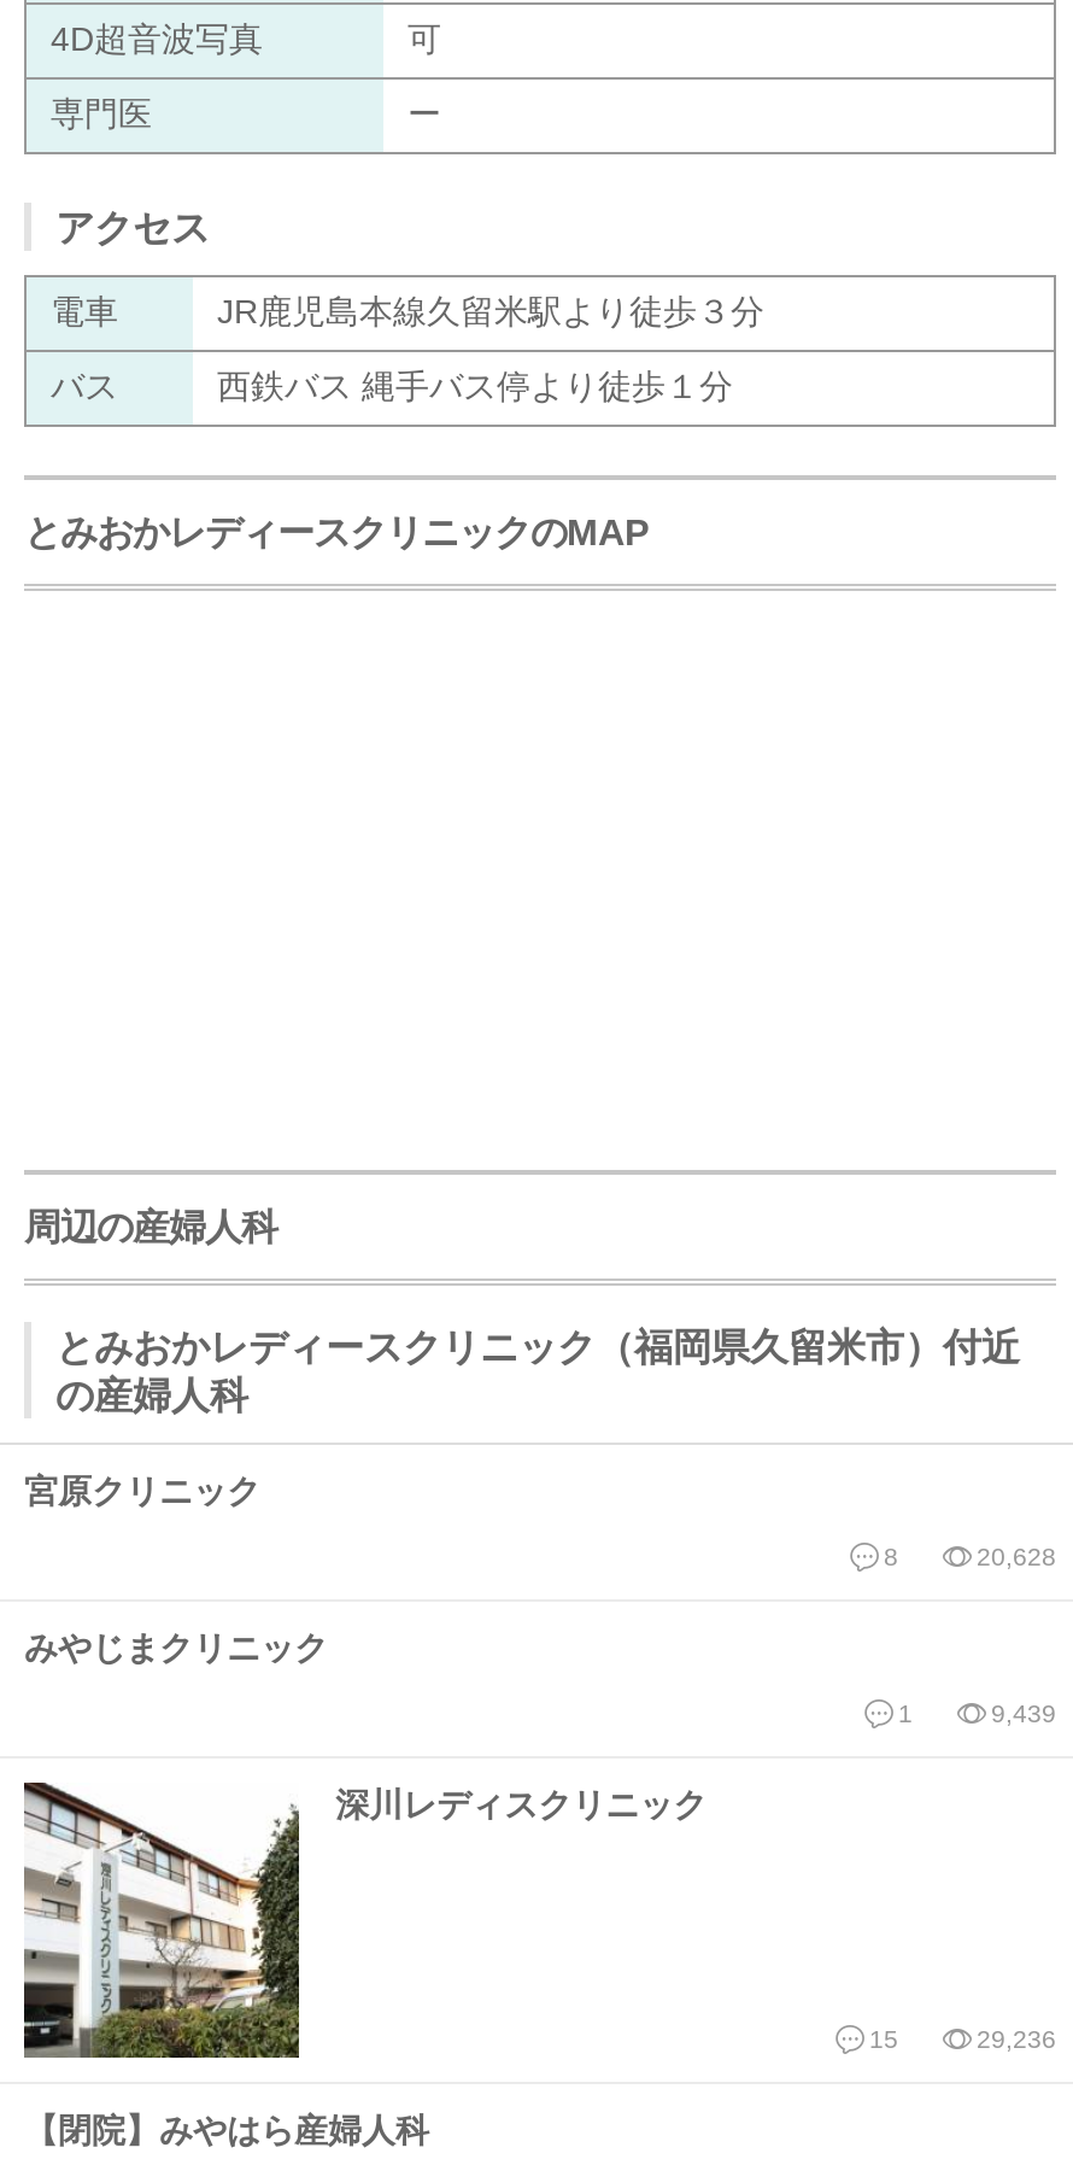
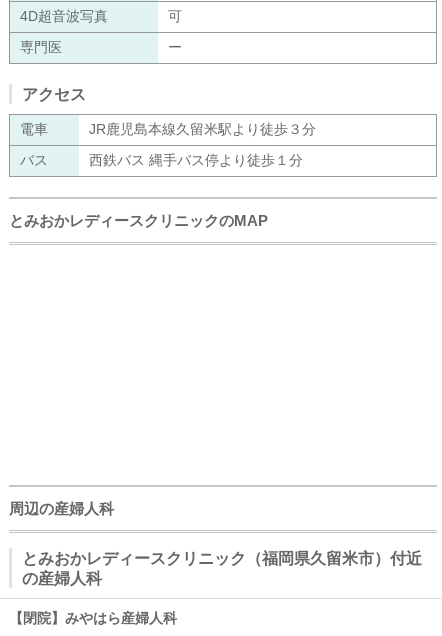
- [image]
- 宮原クリニック
- 8
- 20,628
- みやじまクリニック
- 1
- 9,439
- 深川レディスクリニック

- 15
- 29,236
